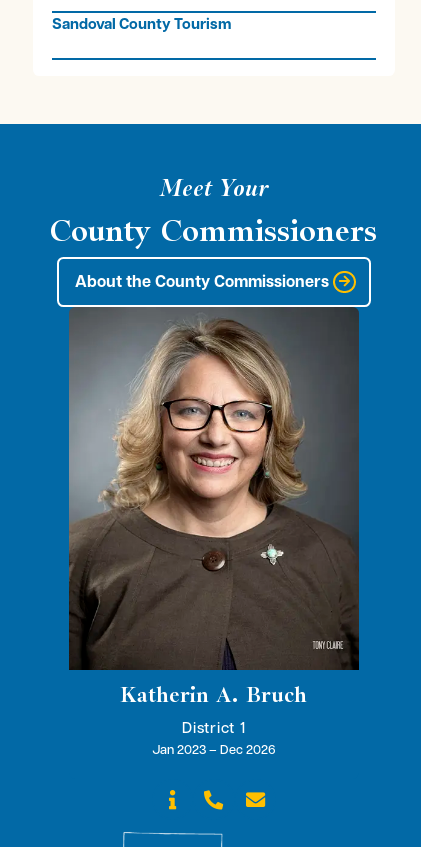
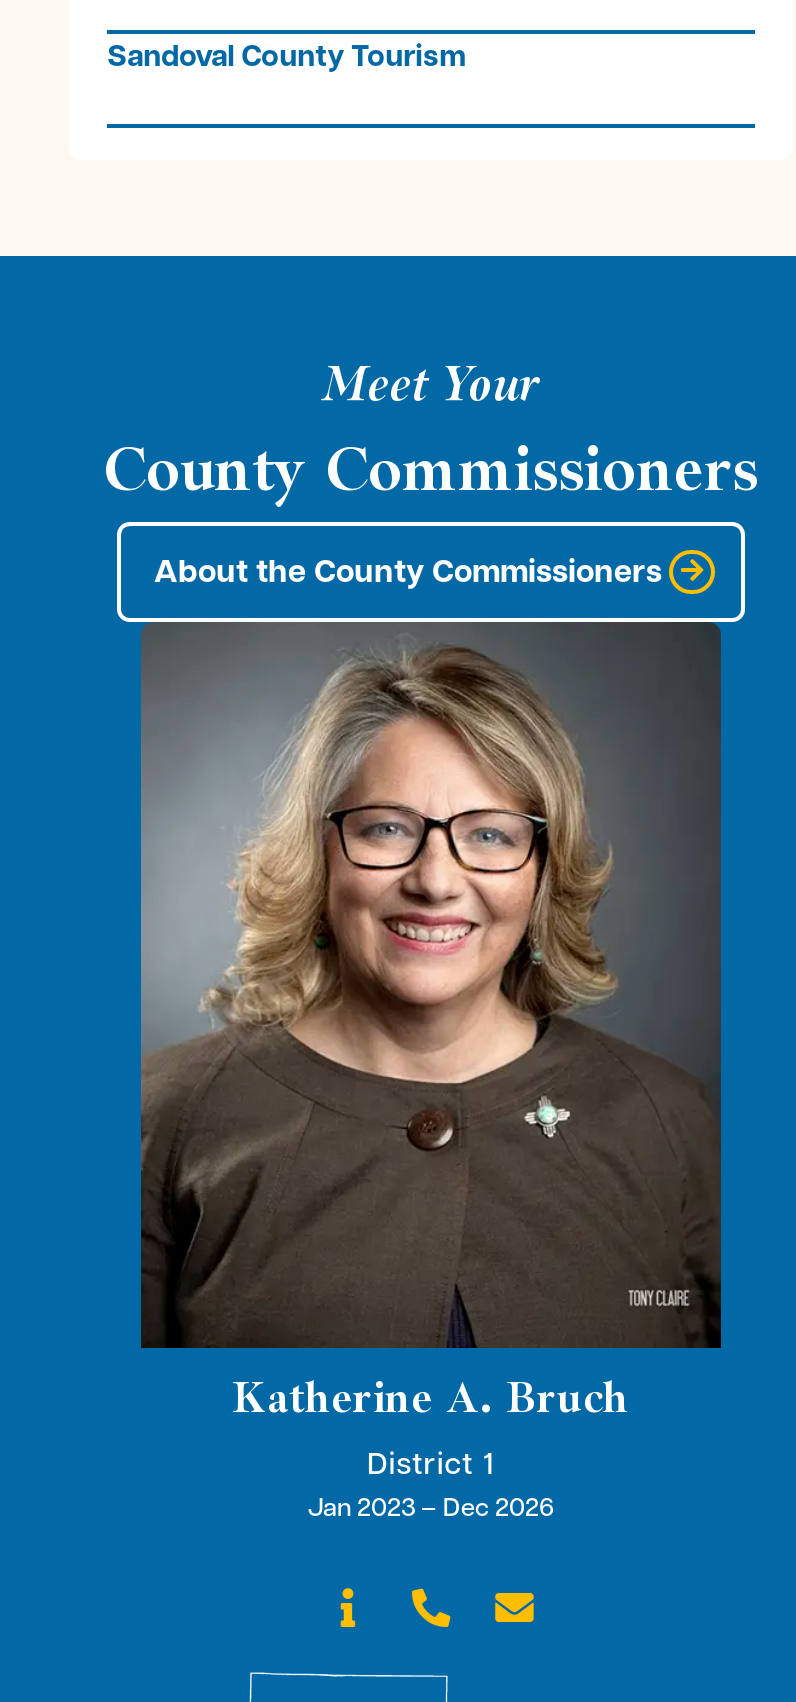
- Katherin A. Bruch
+ Katherine A. Bruch
